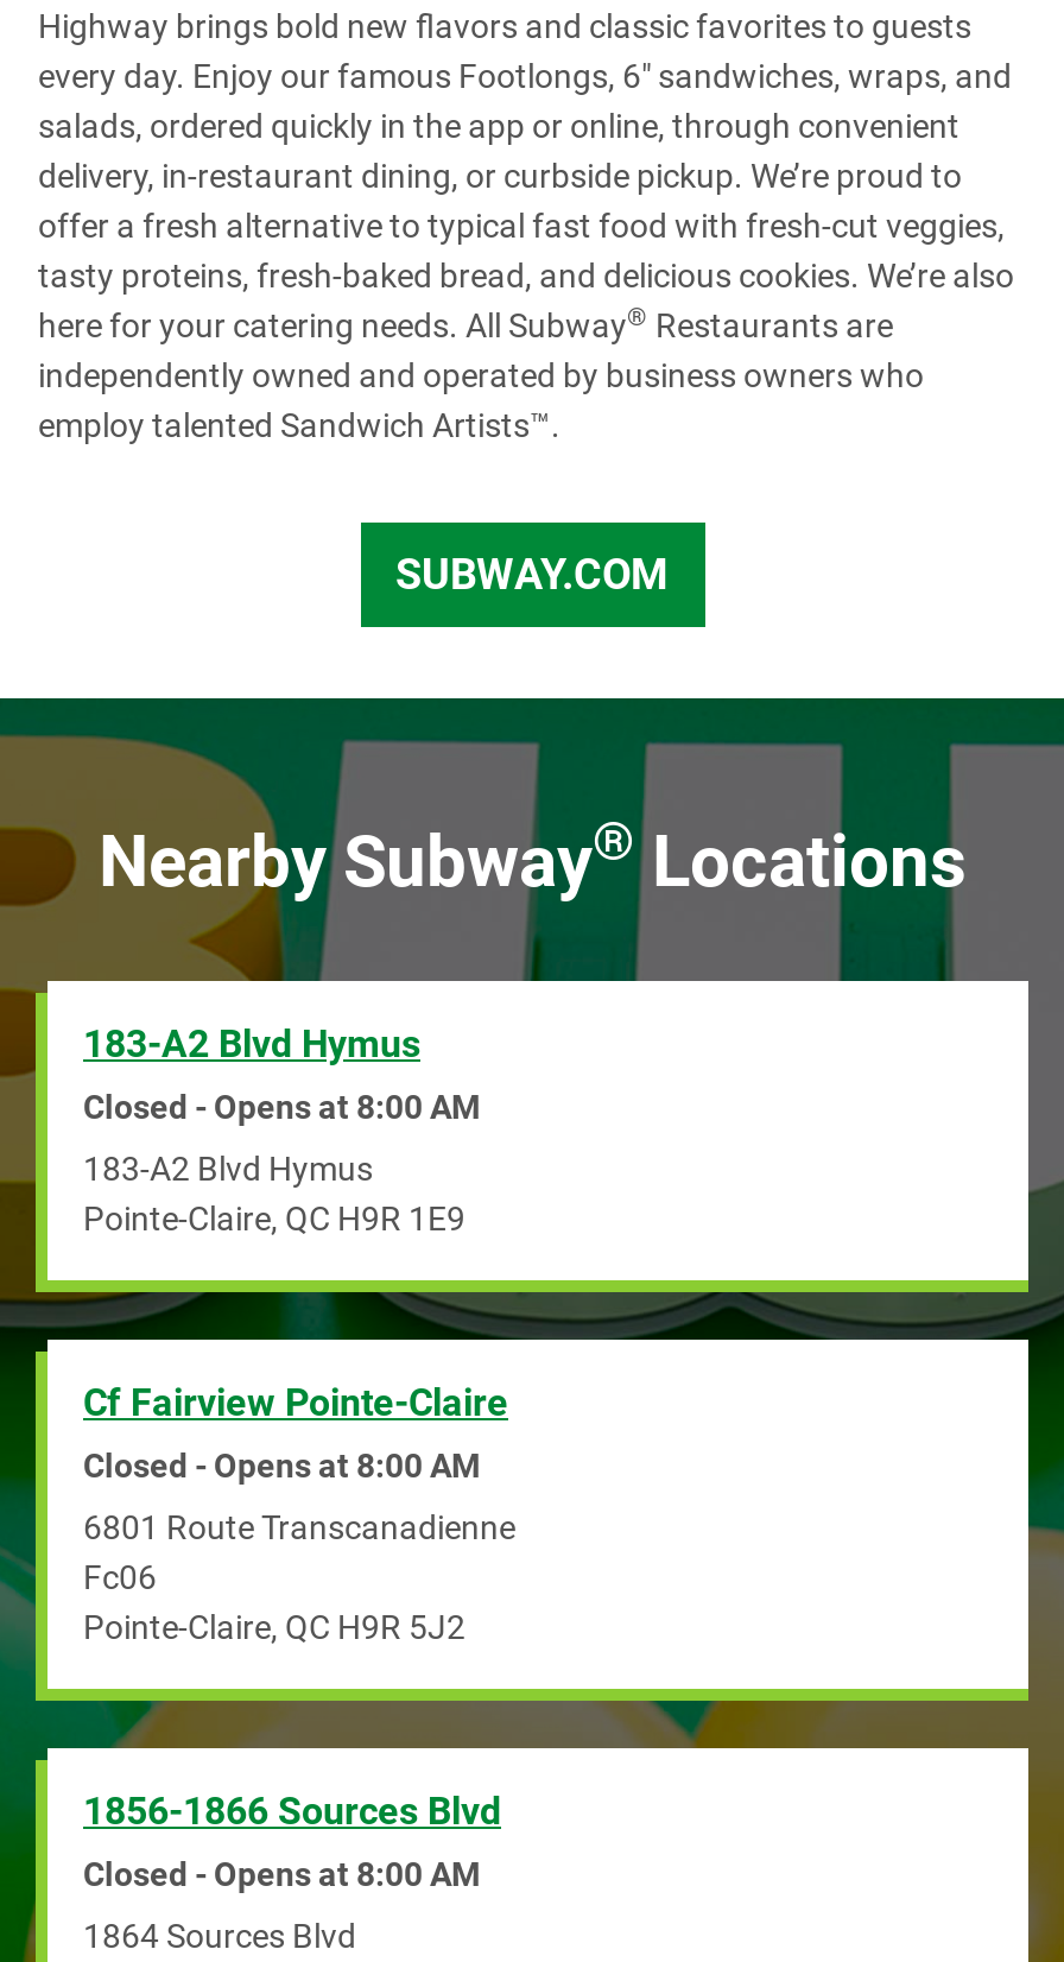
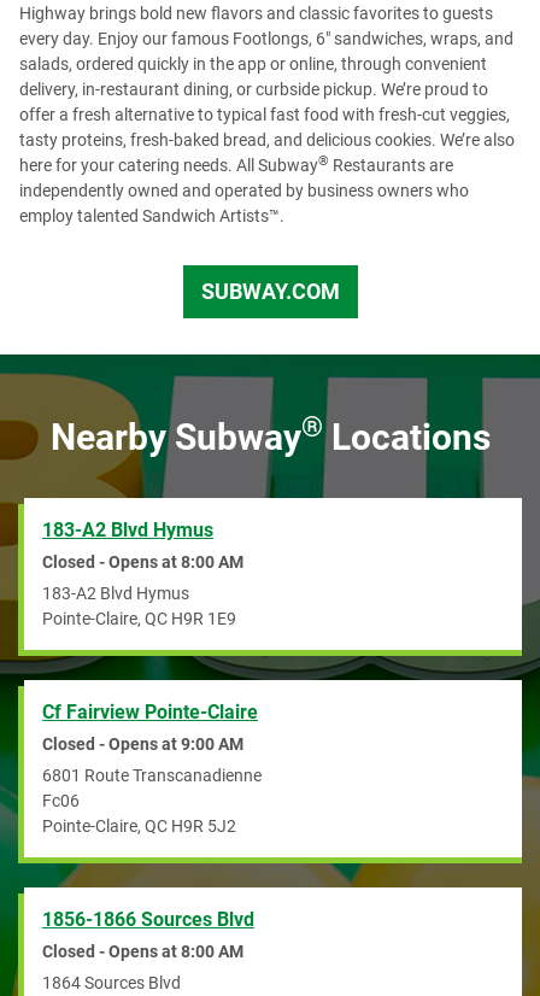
- Closed - Opens at 8:00 AM
+ Closed - Opens at 9:00 AM
